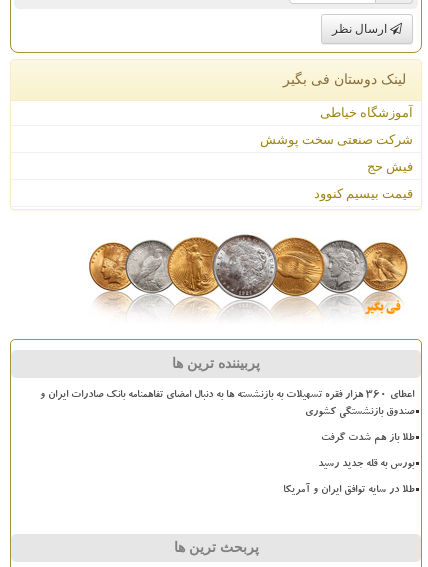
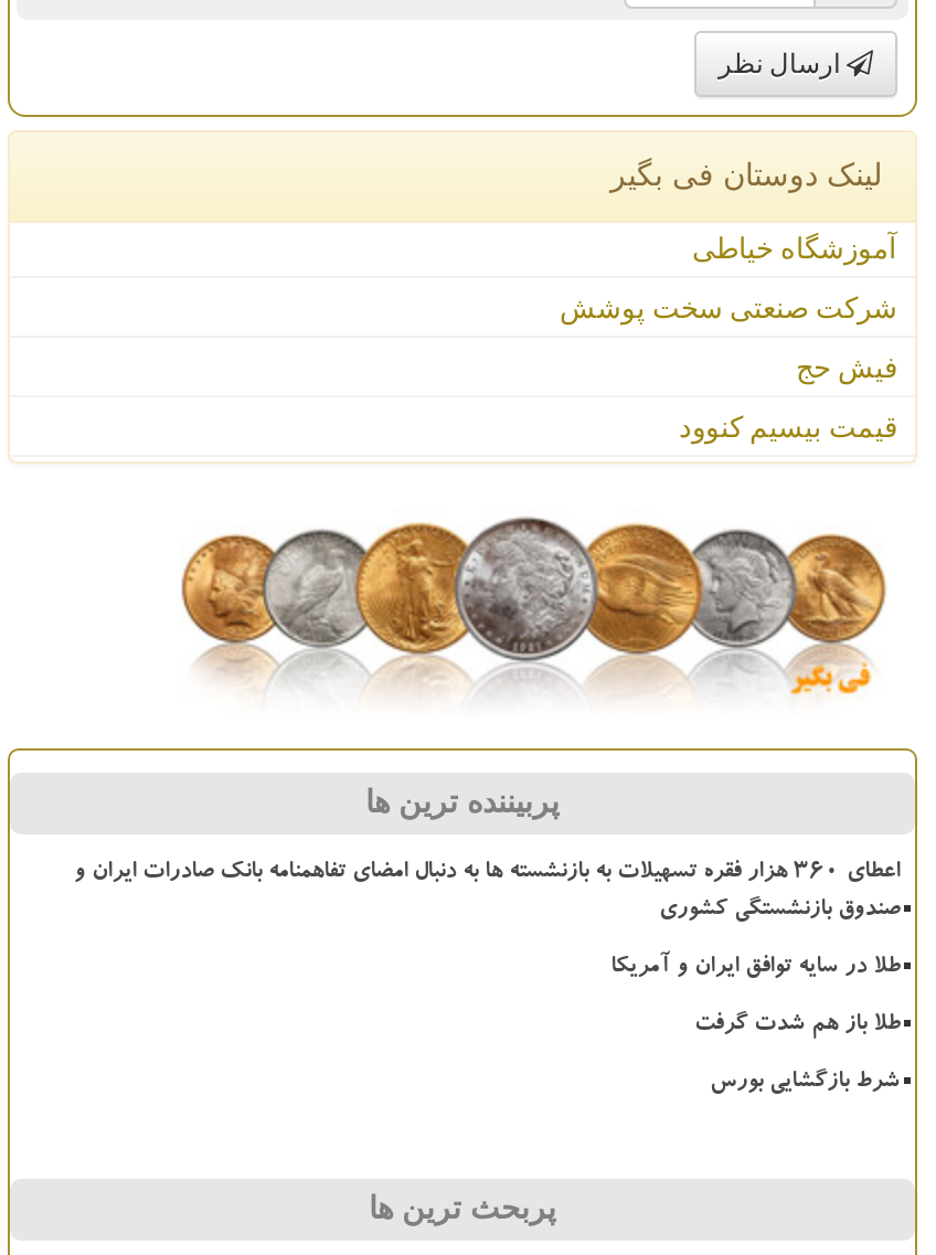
moved down: طلا باز هم شدت گرفت

- بورس به قله جدید رسید
+ شرط بازگشایی بورس

moved up: طلا در سایه توافق ایران و آمریکا
